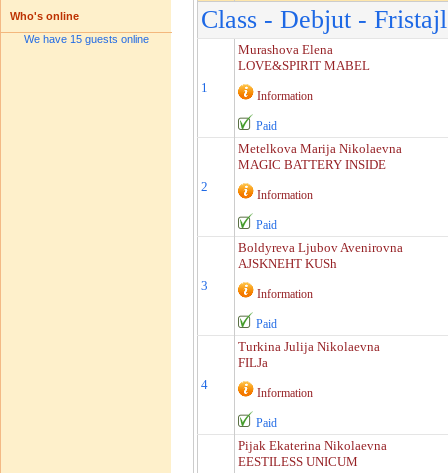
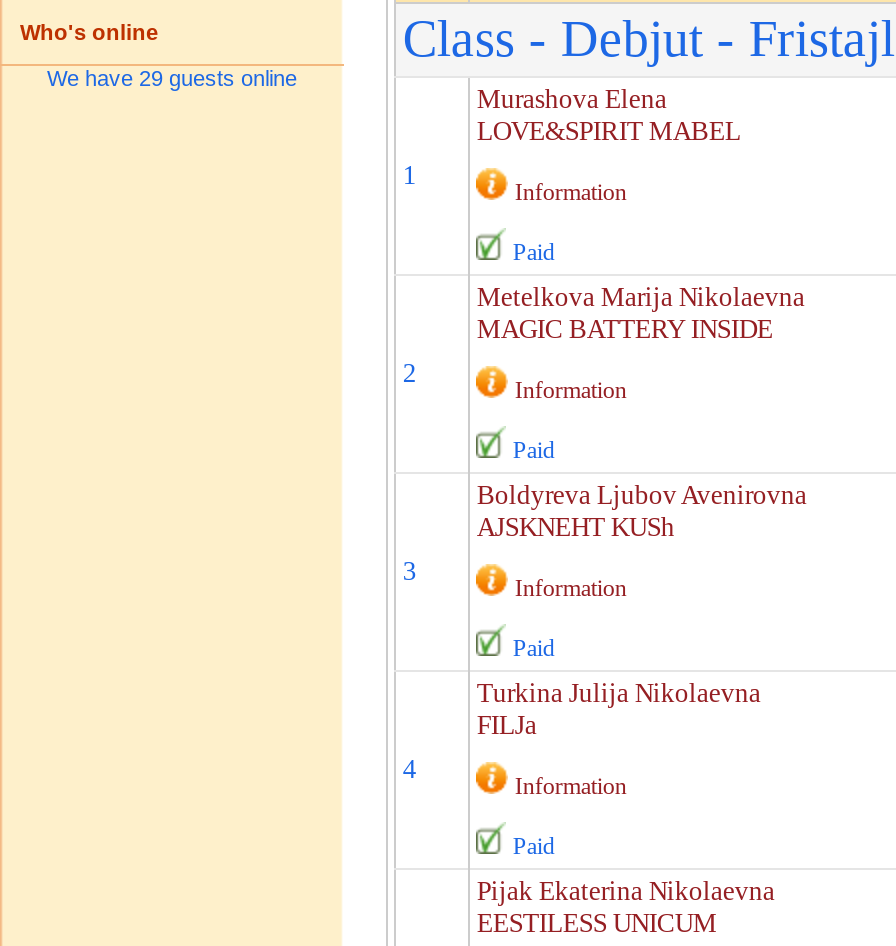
- We have 15 guests online
+ We have 29 guests online
